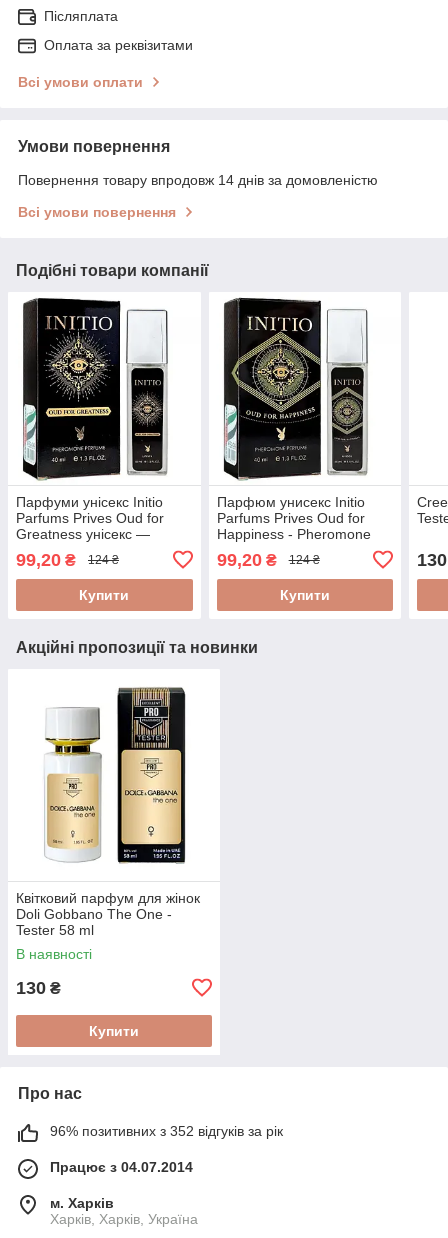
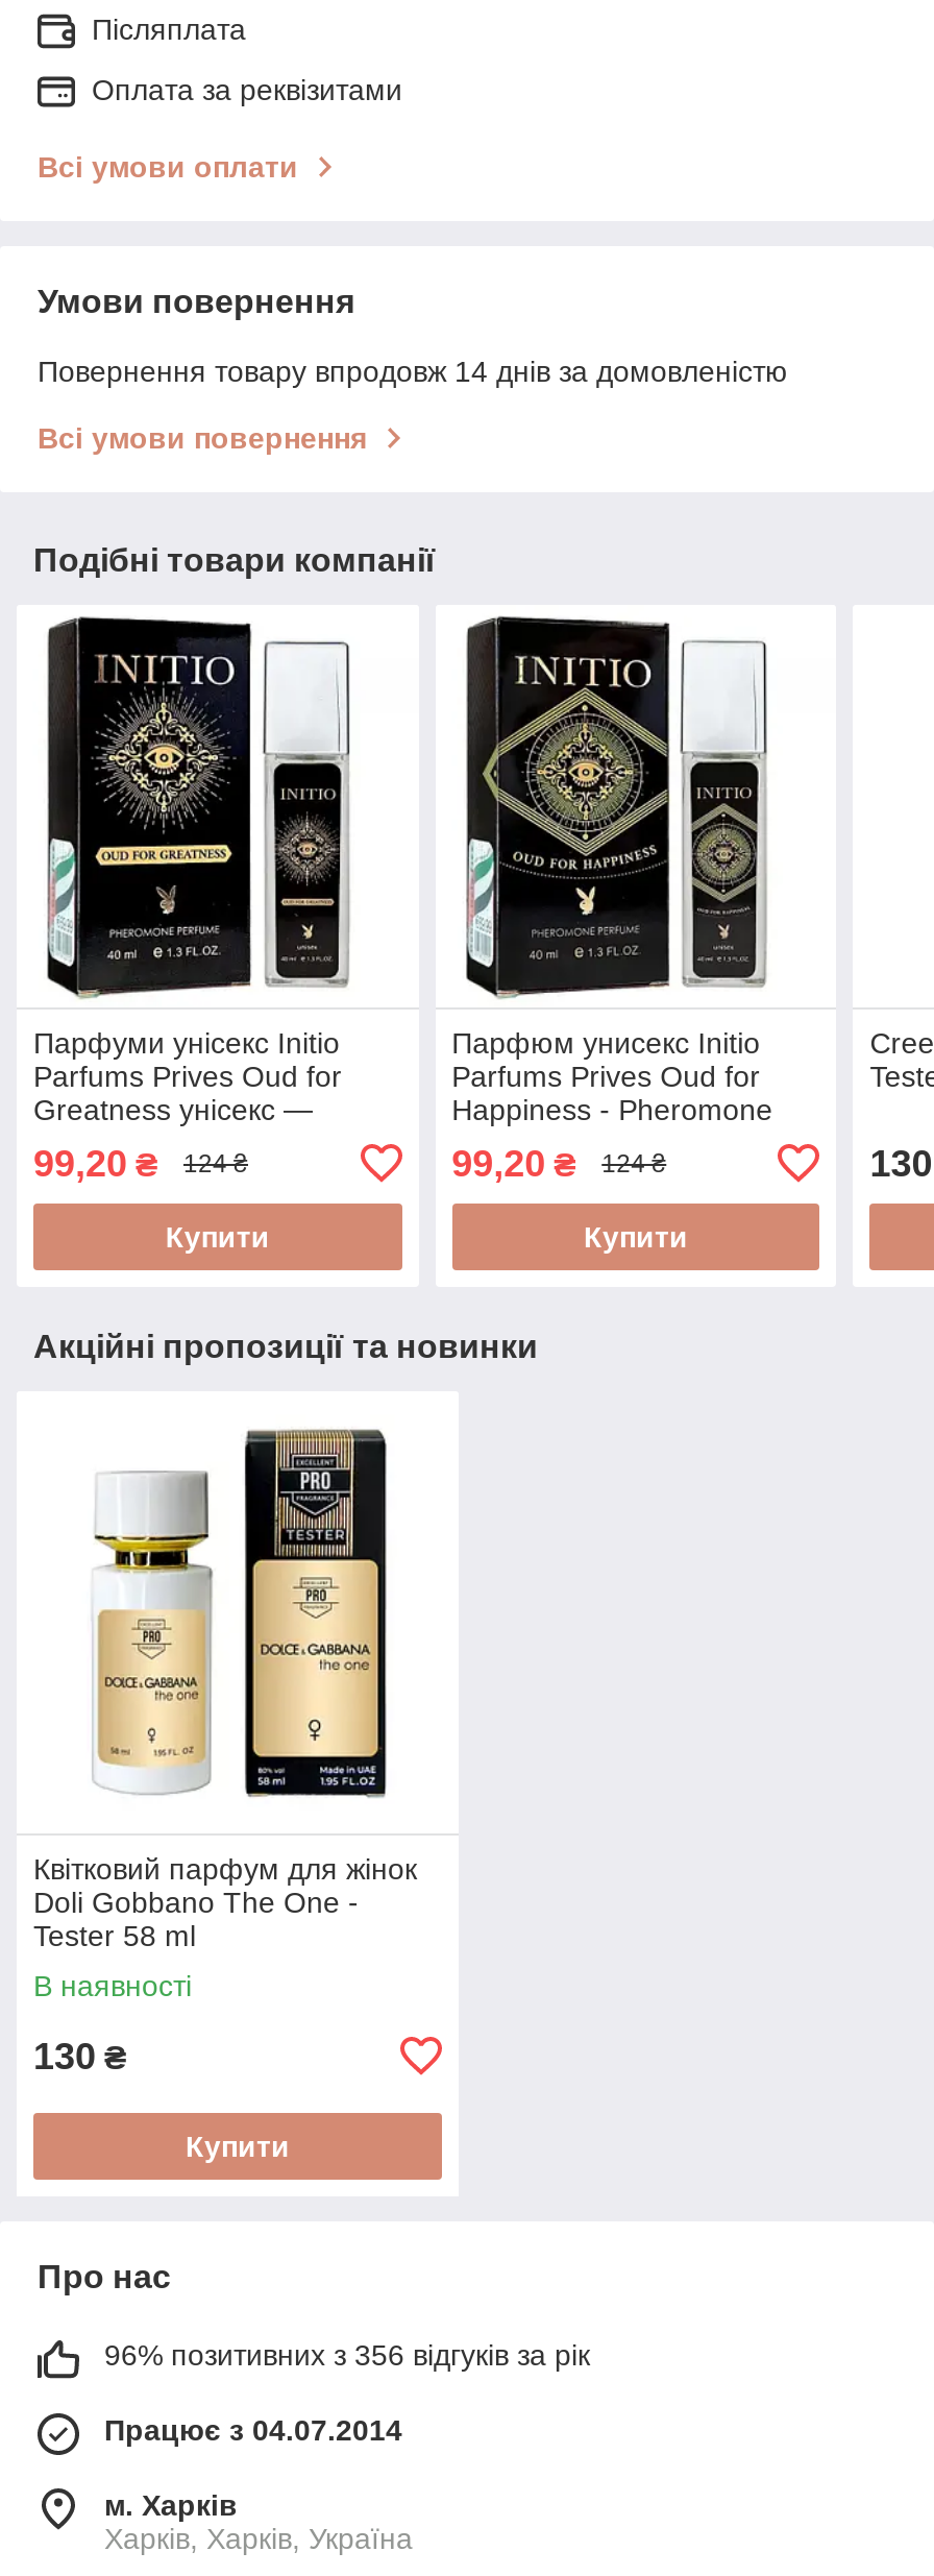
- 96% позитивних з 352 відгуків за рік
+ 96% позитивних з 356 відгуків за рік
